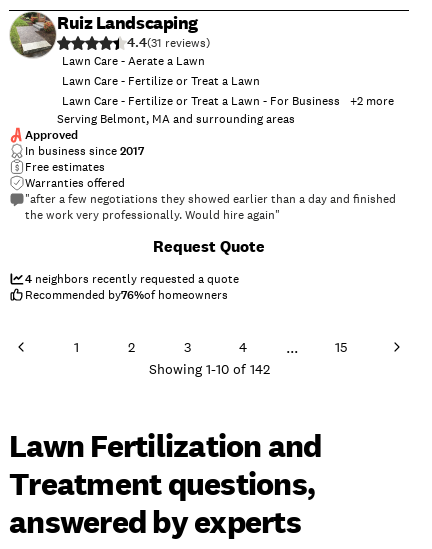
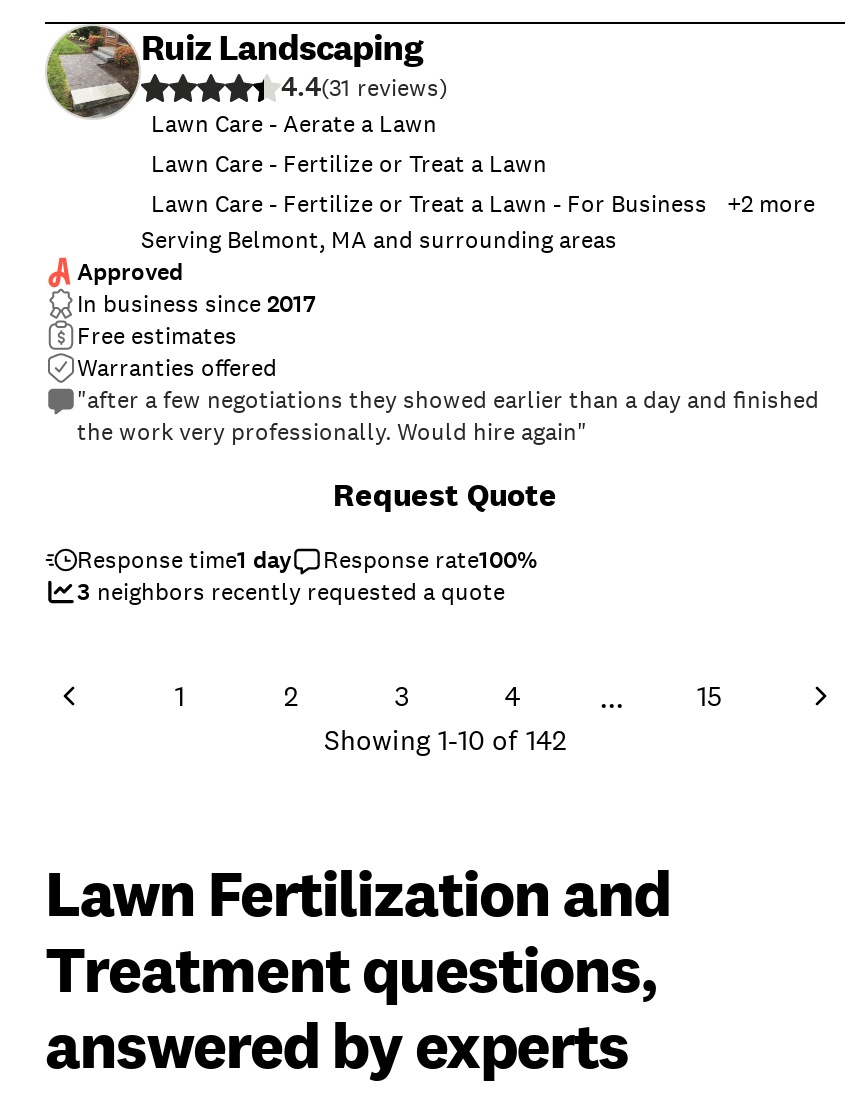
- 4 neighbors recently requested a quote
- Recommended by76%of homeowners
+ Response time 1 day
+ Response rate100%
+ 3 neighbors recently requested a quote
